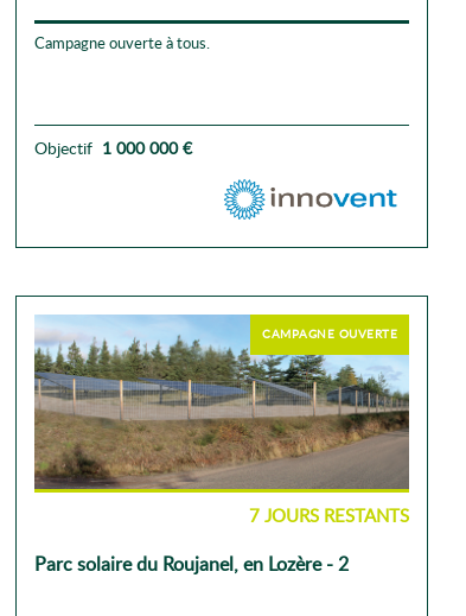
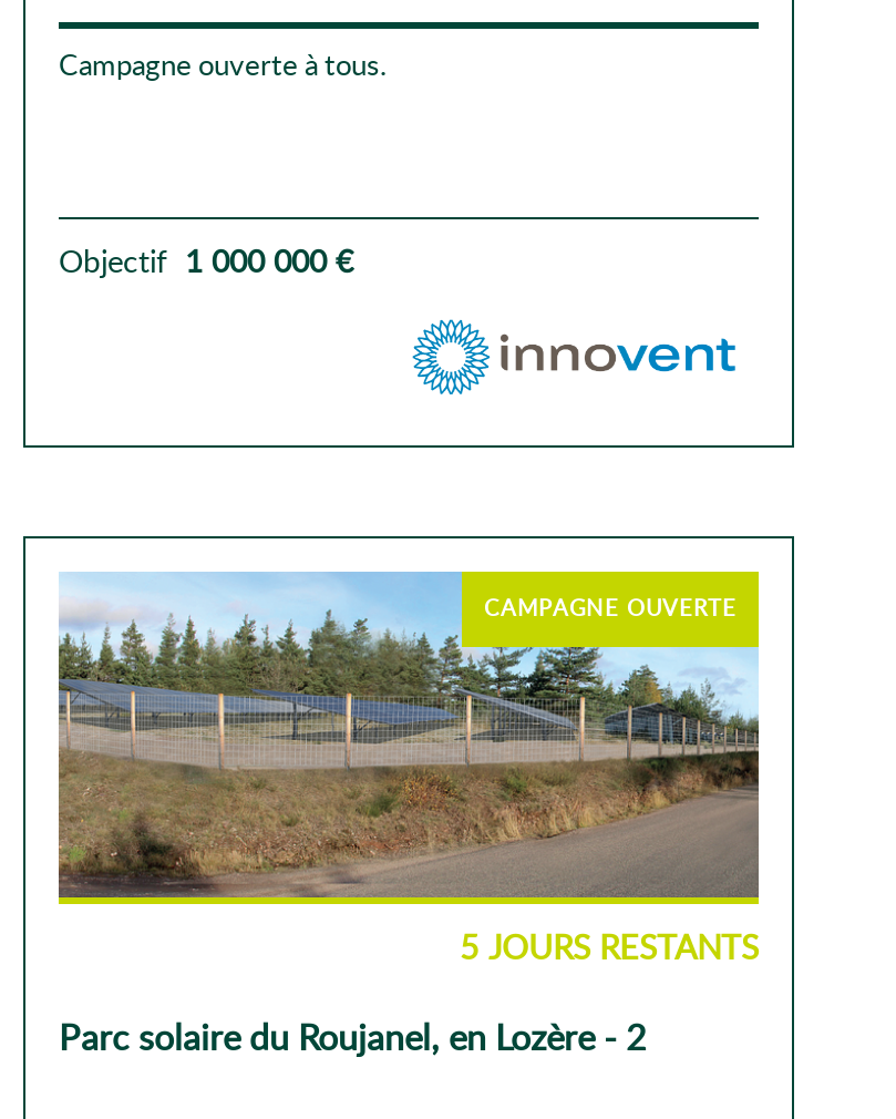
- 7 JOURS RESTANTS
+ 5 JOURS RESTANTS
